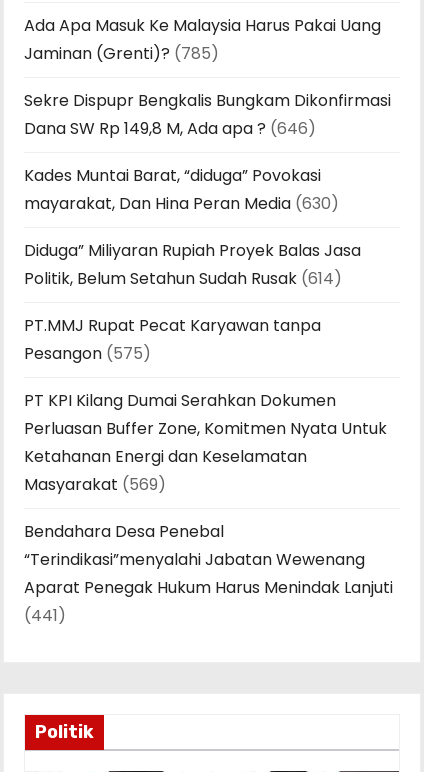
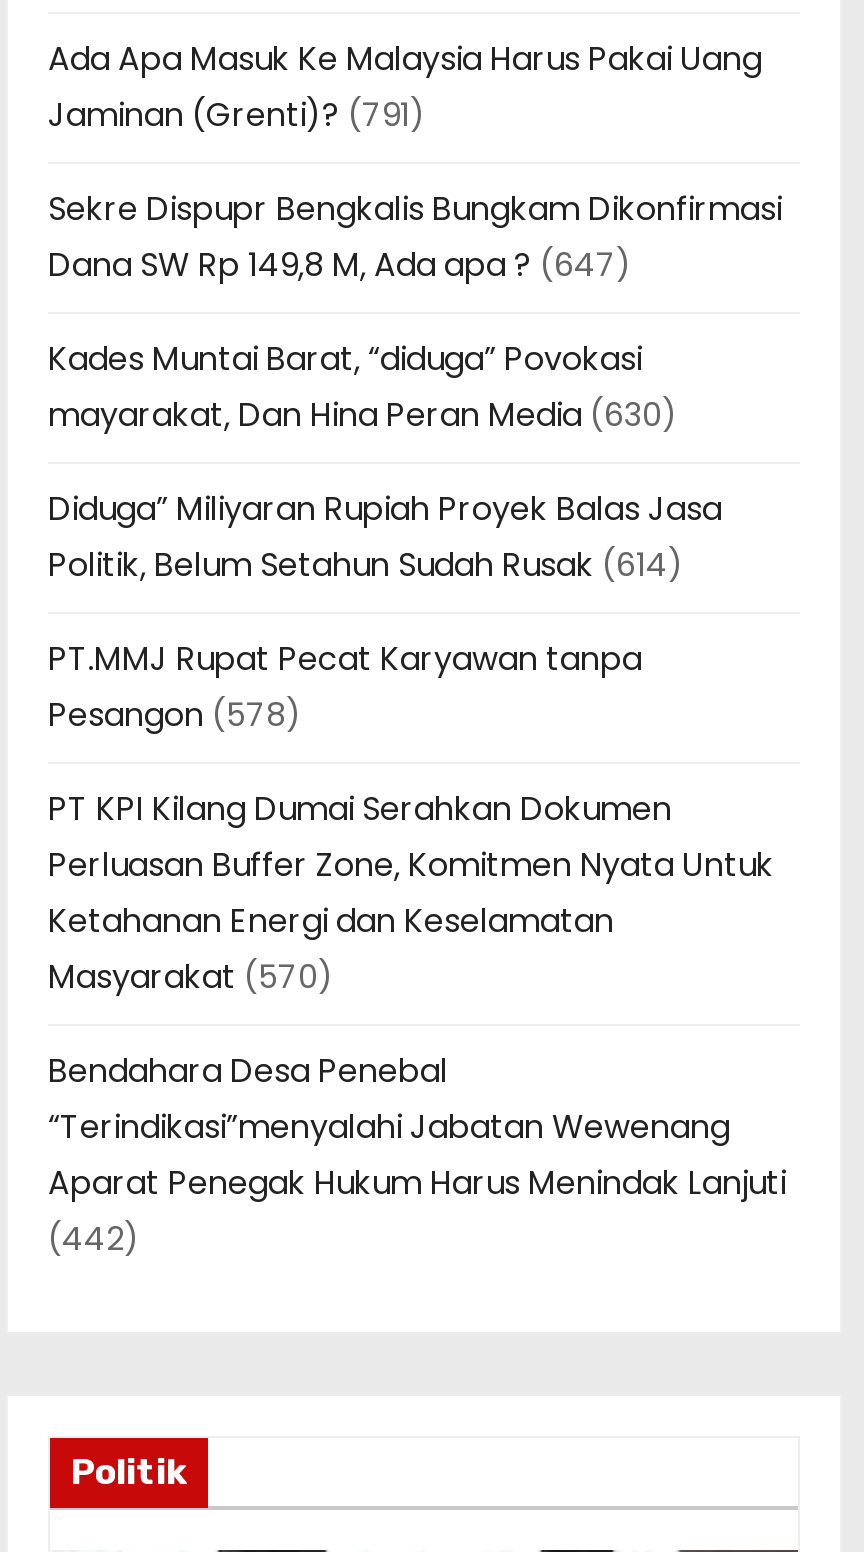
- Jaminan (Grenti)? (785)
+ Jaminan (Grenti)? (791)

- Dana SW Rp 149,8 M, Ada apa ? (646)
+ Dana SW Rp 149,8 M, Ada apa ? (647)

- Pesangon (575)
+ Pesangon (578)

- Masyarakat (569)
+ Masyarakat (570)

- (441)
+ (442)
